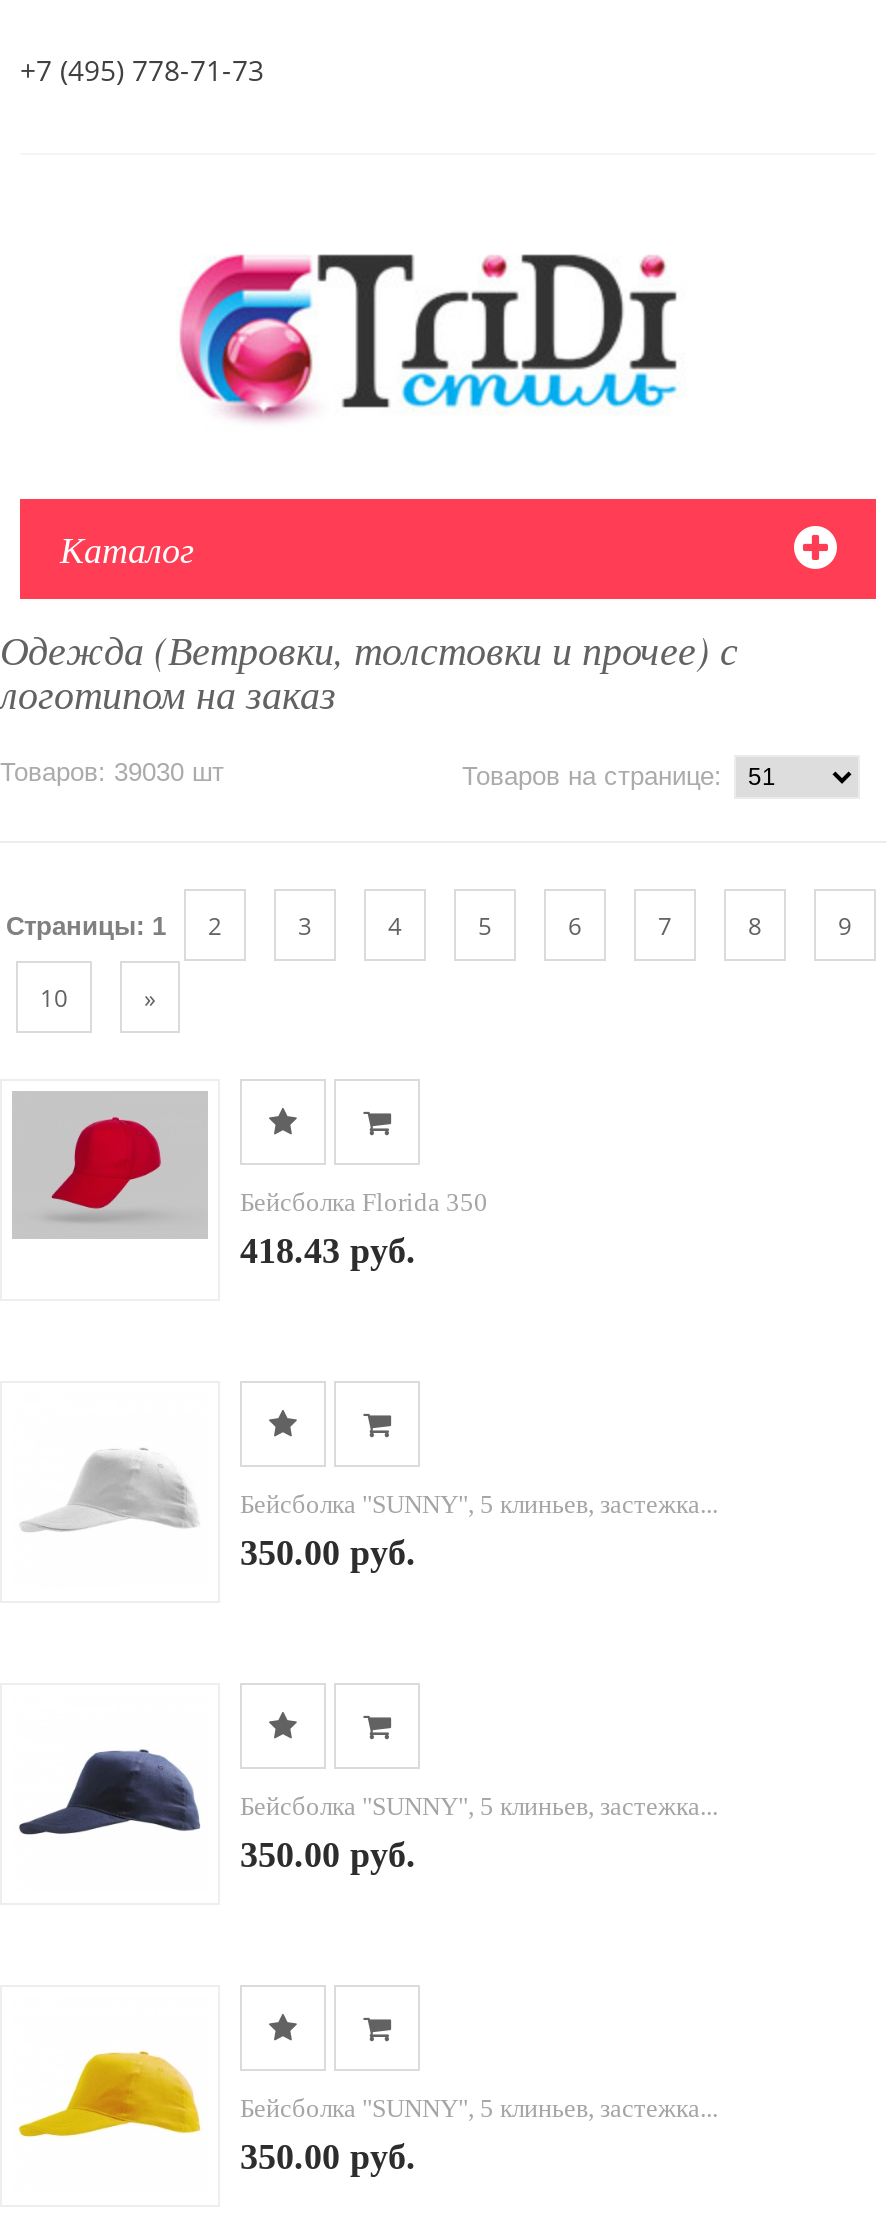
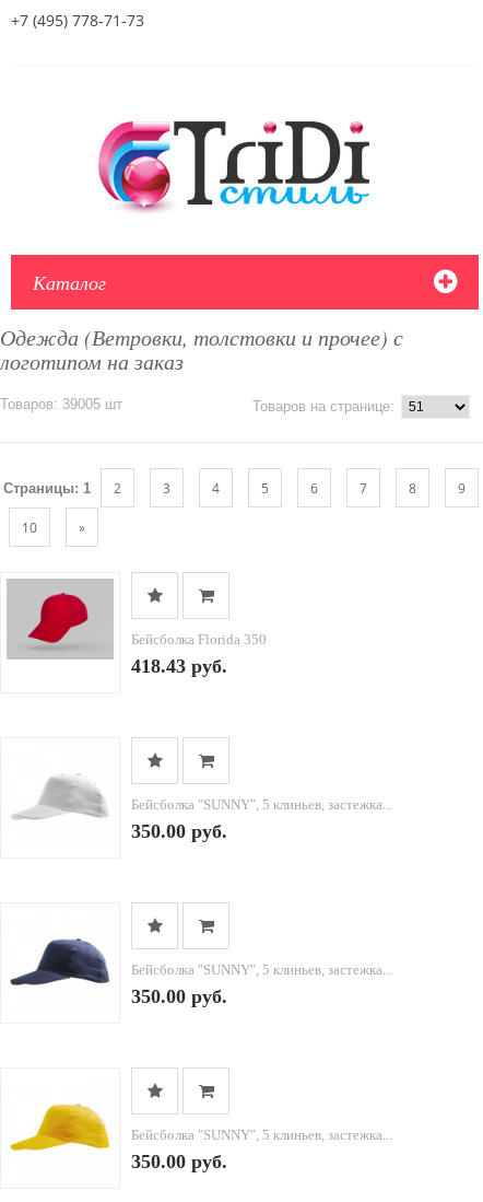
- Товаров: 39030 шт
+ Товаров: 39005 шт
